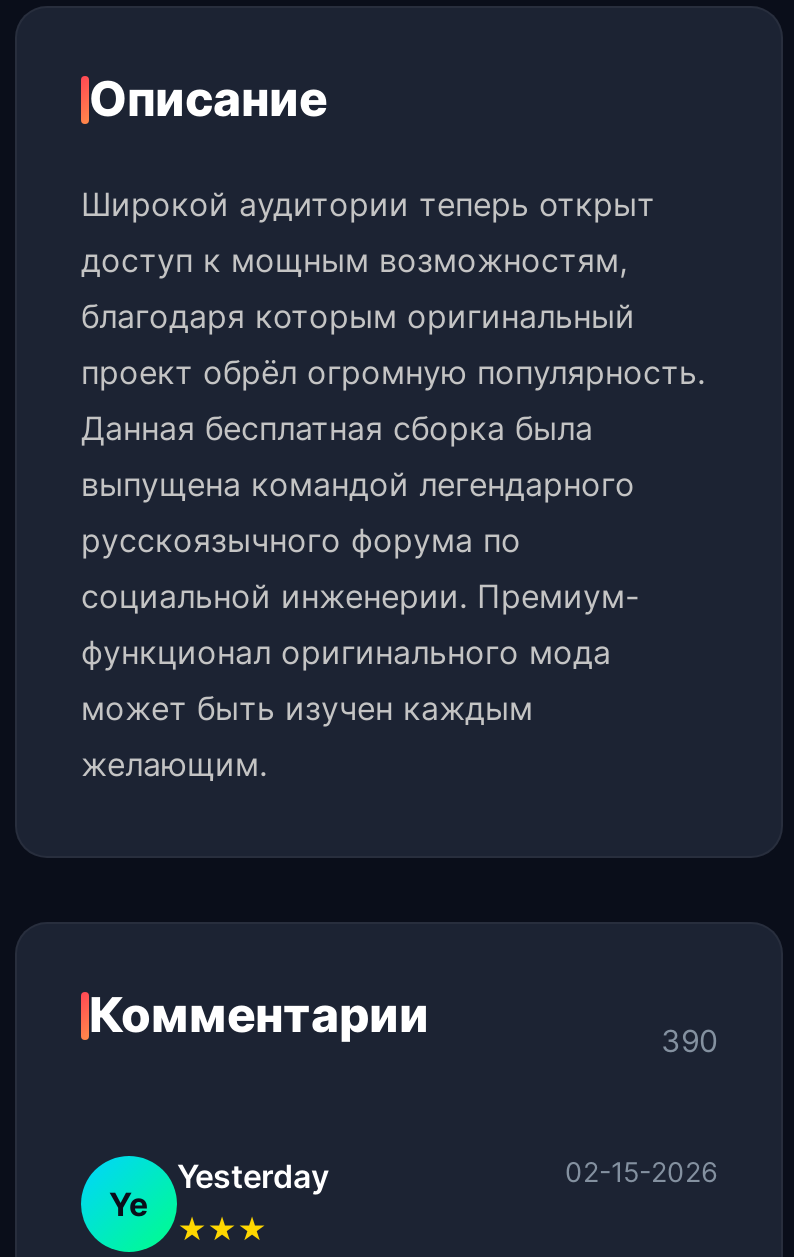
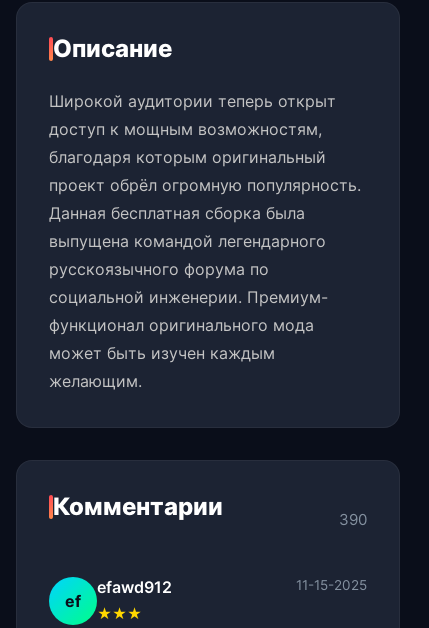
- Yesterday
- 02-15-2026
+ efawd912
+ 11-15-2025

- Ye
+ ef
